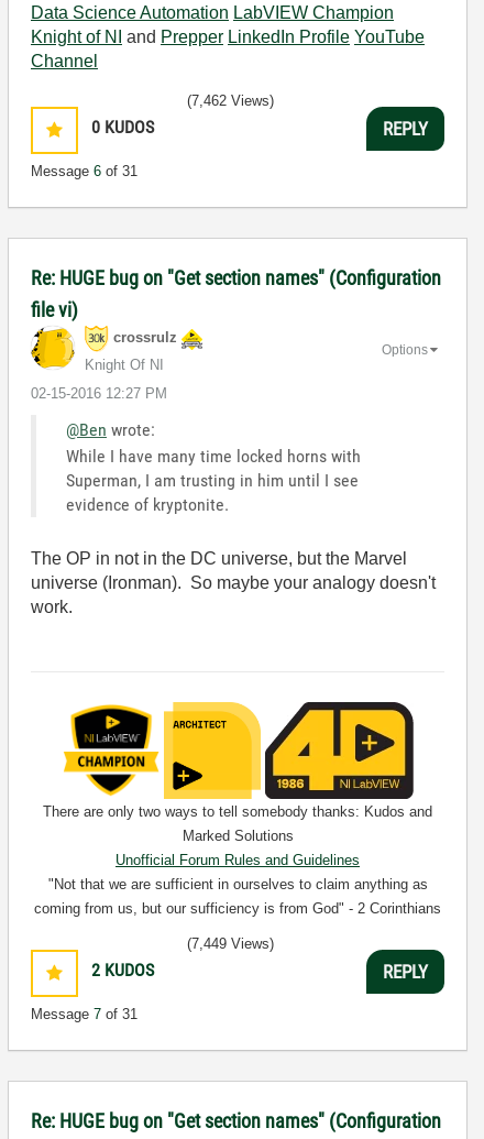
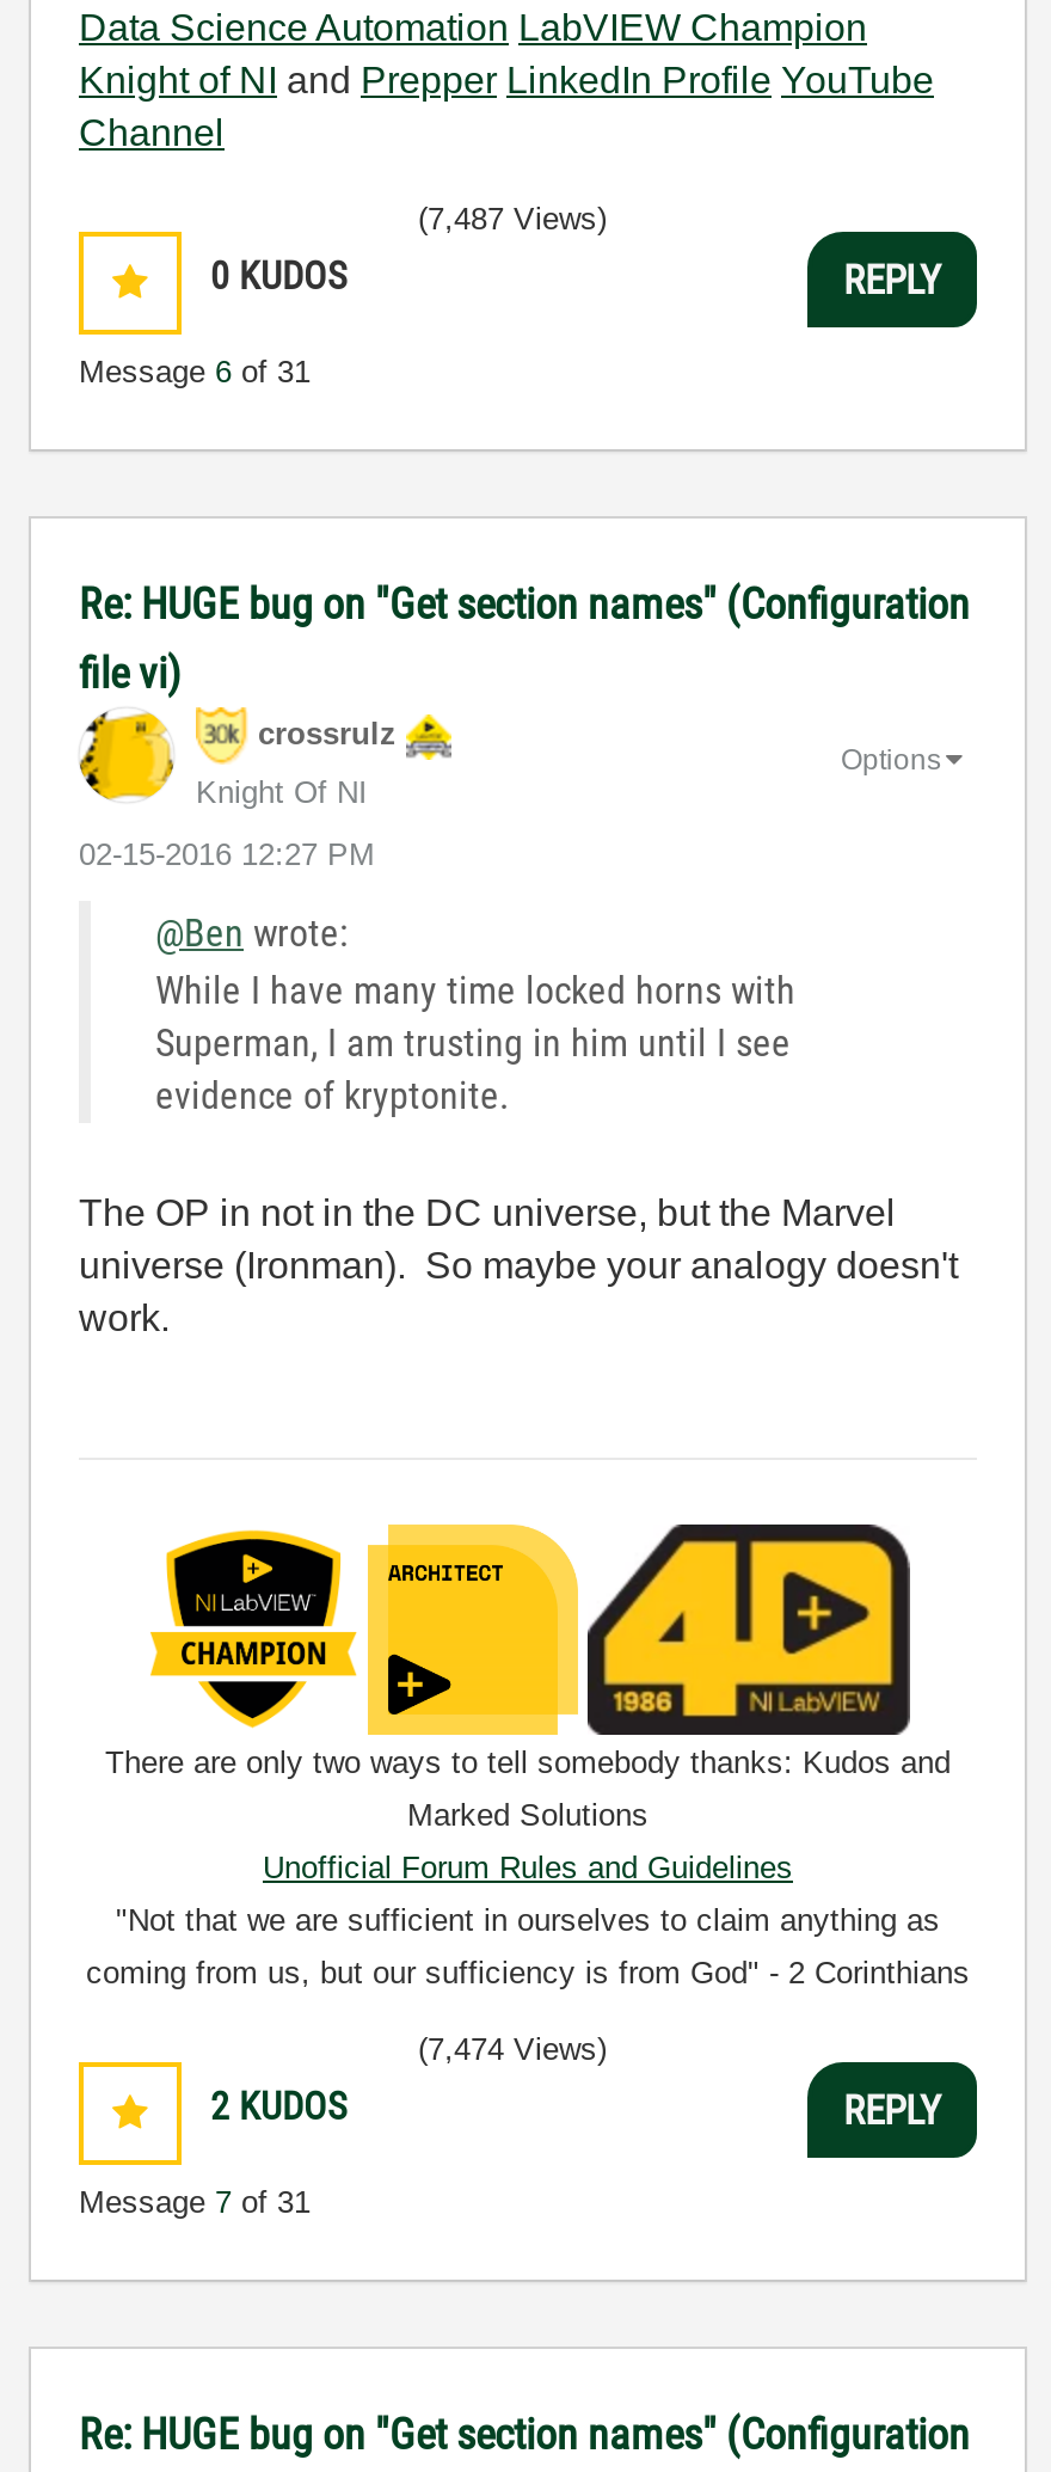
- (7,462 Views)
+ (7,487 Views)

- (7,449 Views)
+ (7,474 Views)
